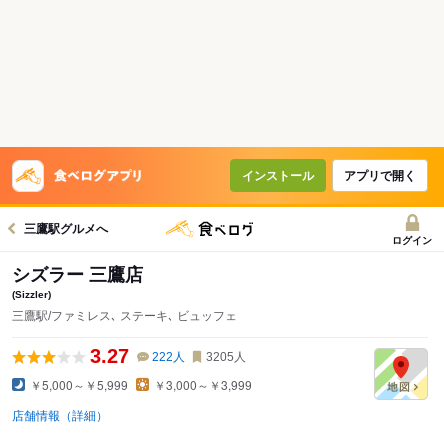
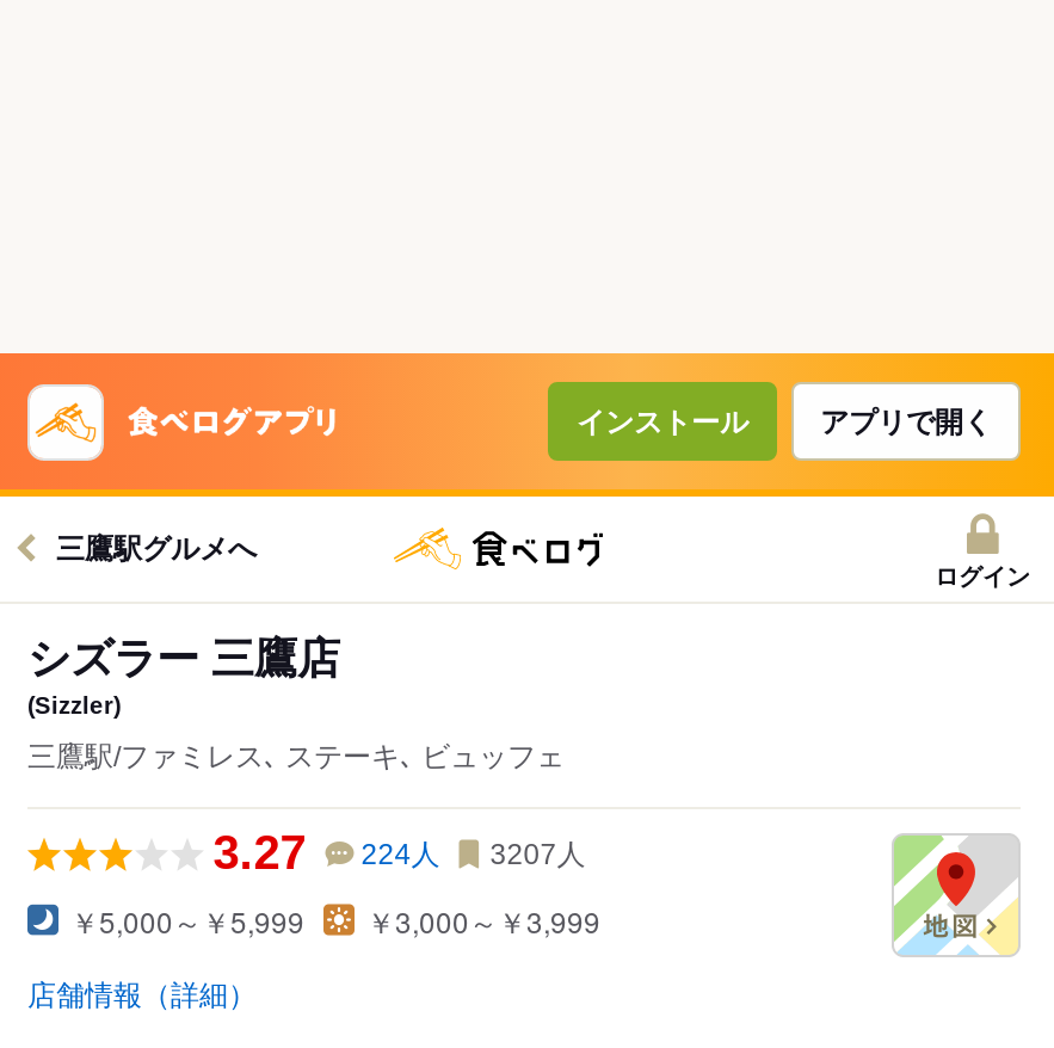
- 222人
+ 224人

- 3205人
+ 3207人
